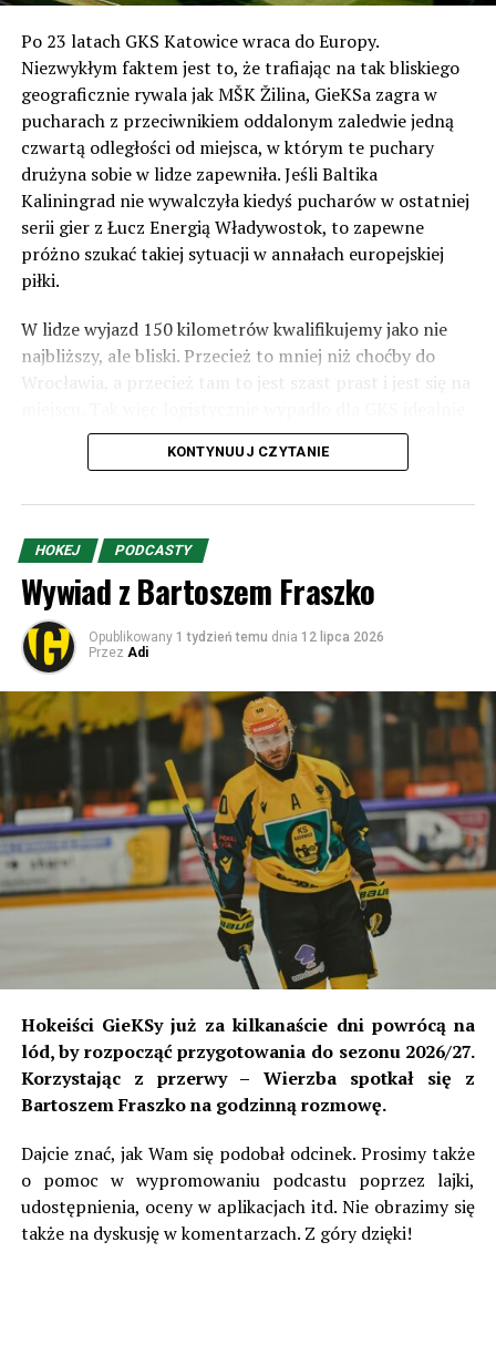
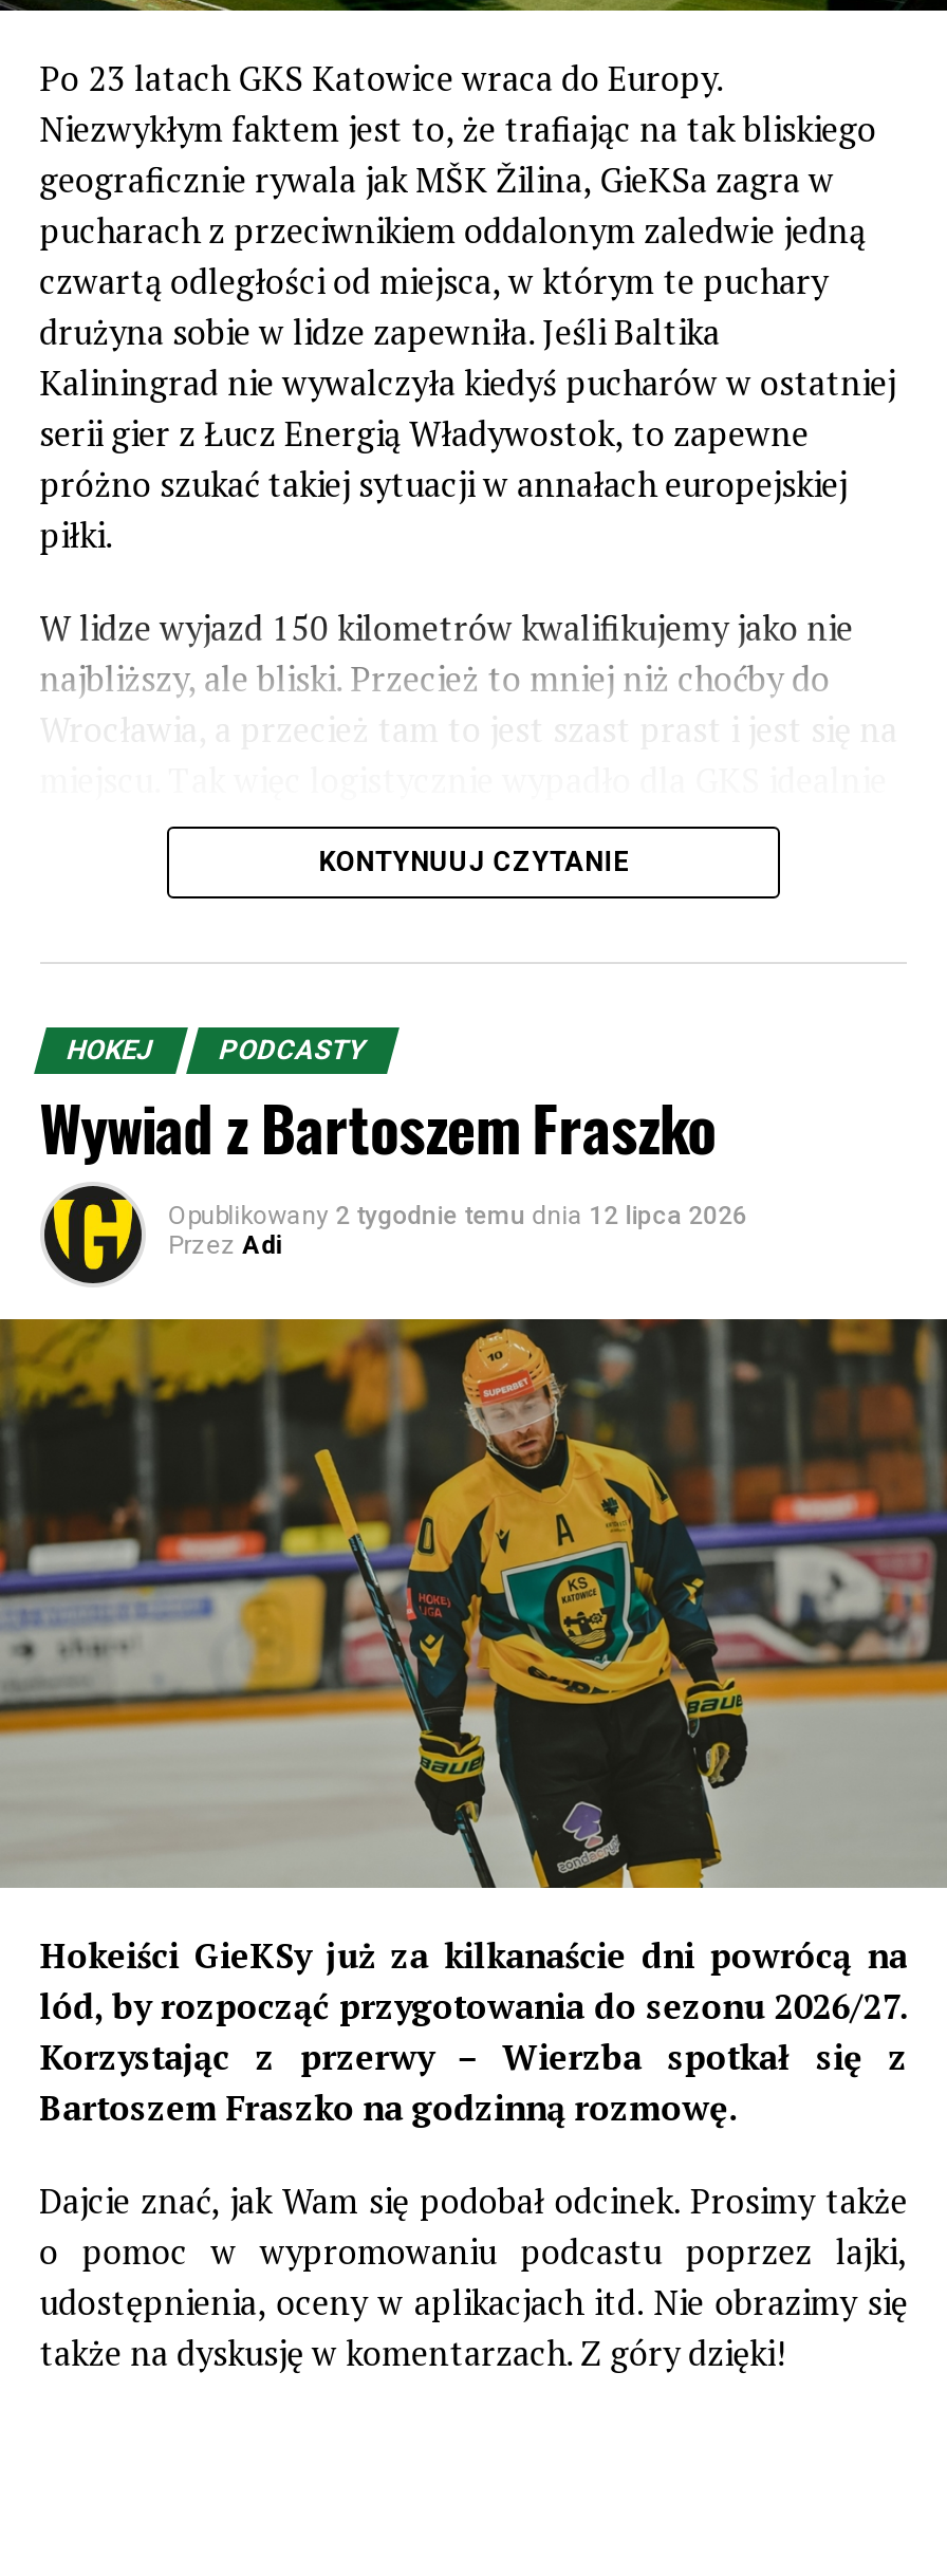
- Opublikowany 1 tydzień temu dnia 12 lipca 2026
+ Opublikowany 2 tygodnie temu dnia 12 lipca 2026
